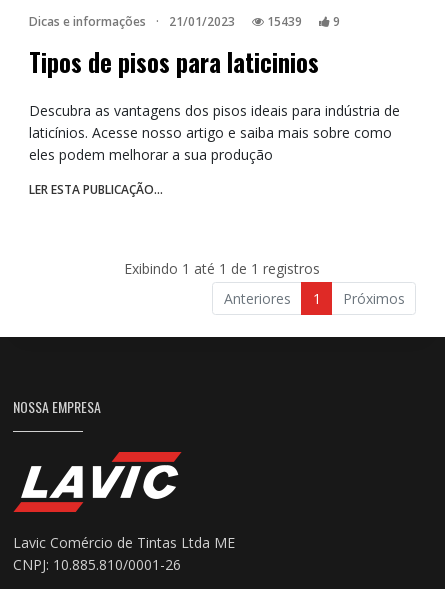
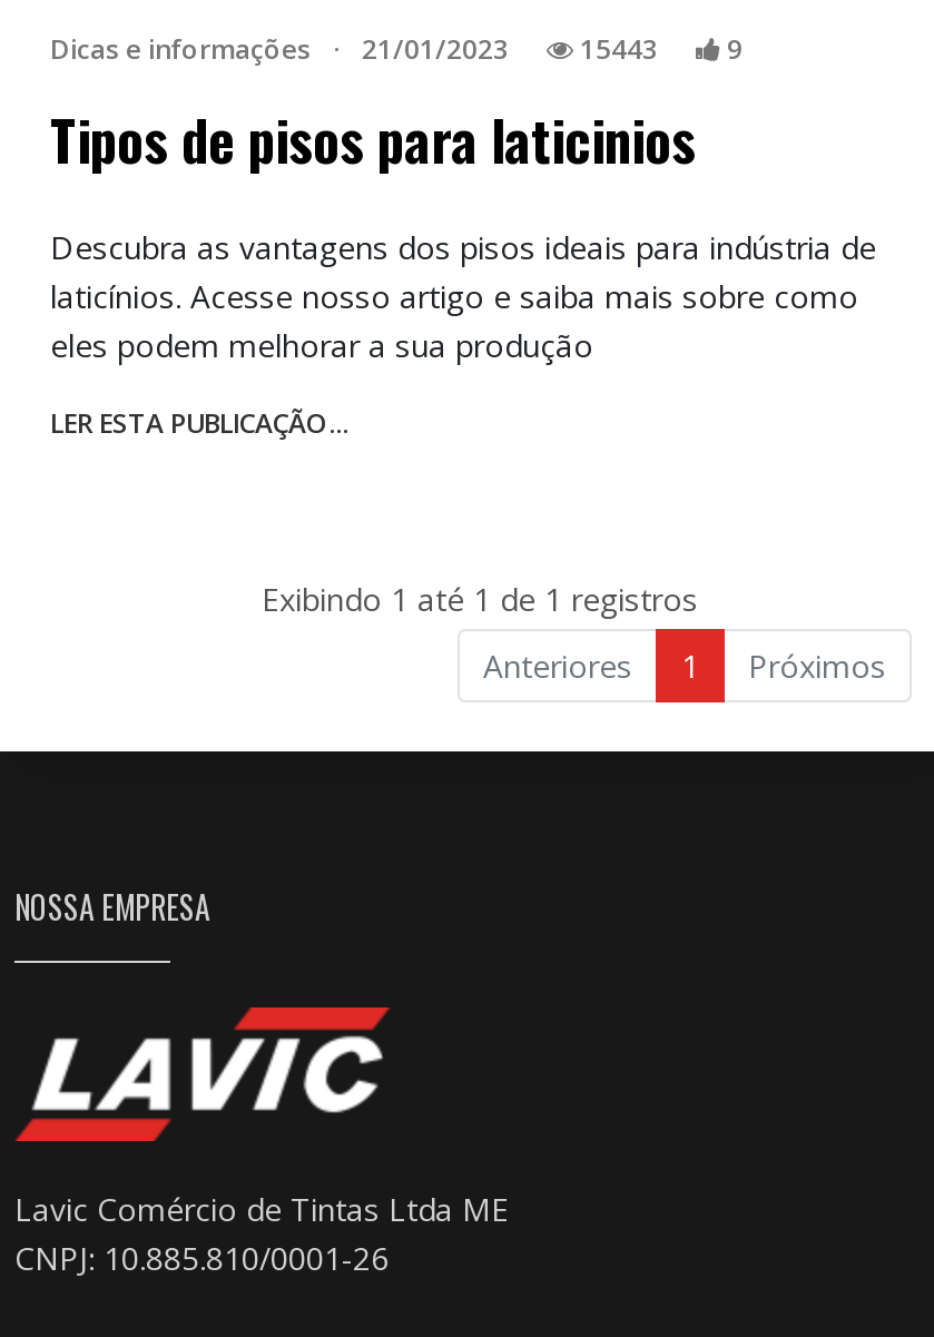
- Dicas e informações · 21/01/2023 15439 9
+ Dicas e informações · 21/01/2023 15443 9
